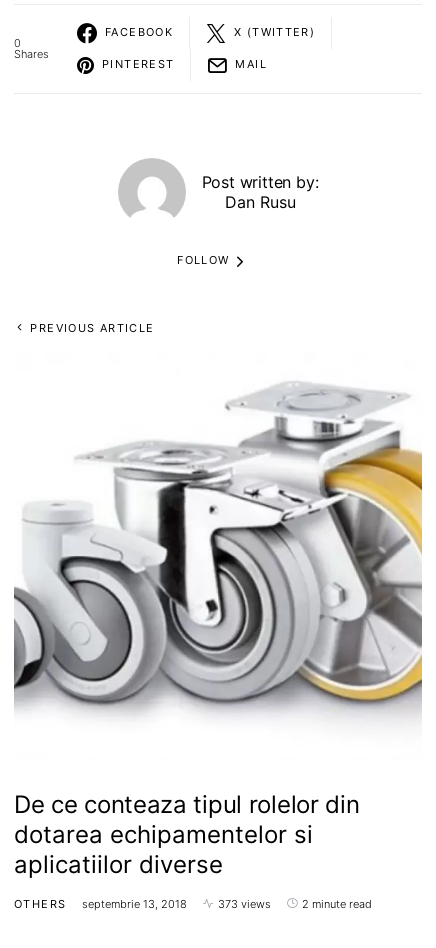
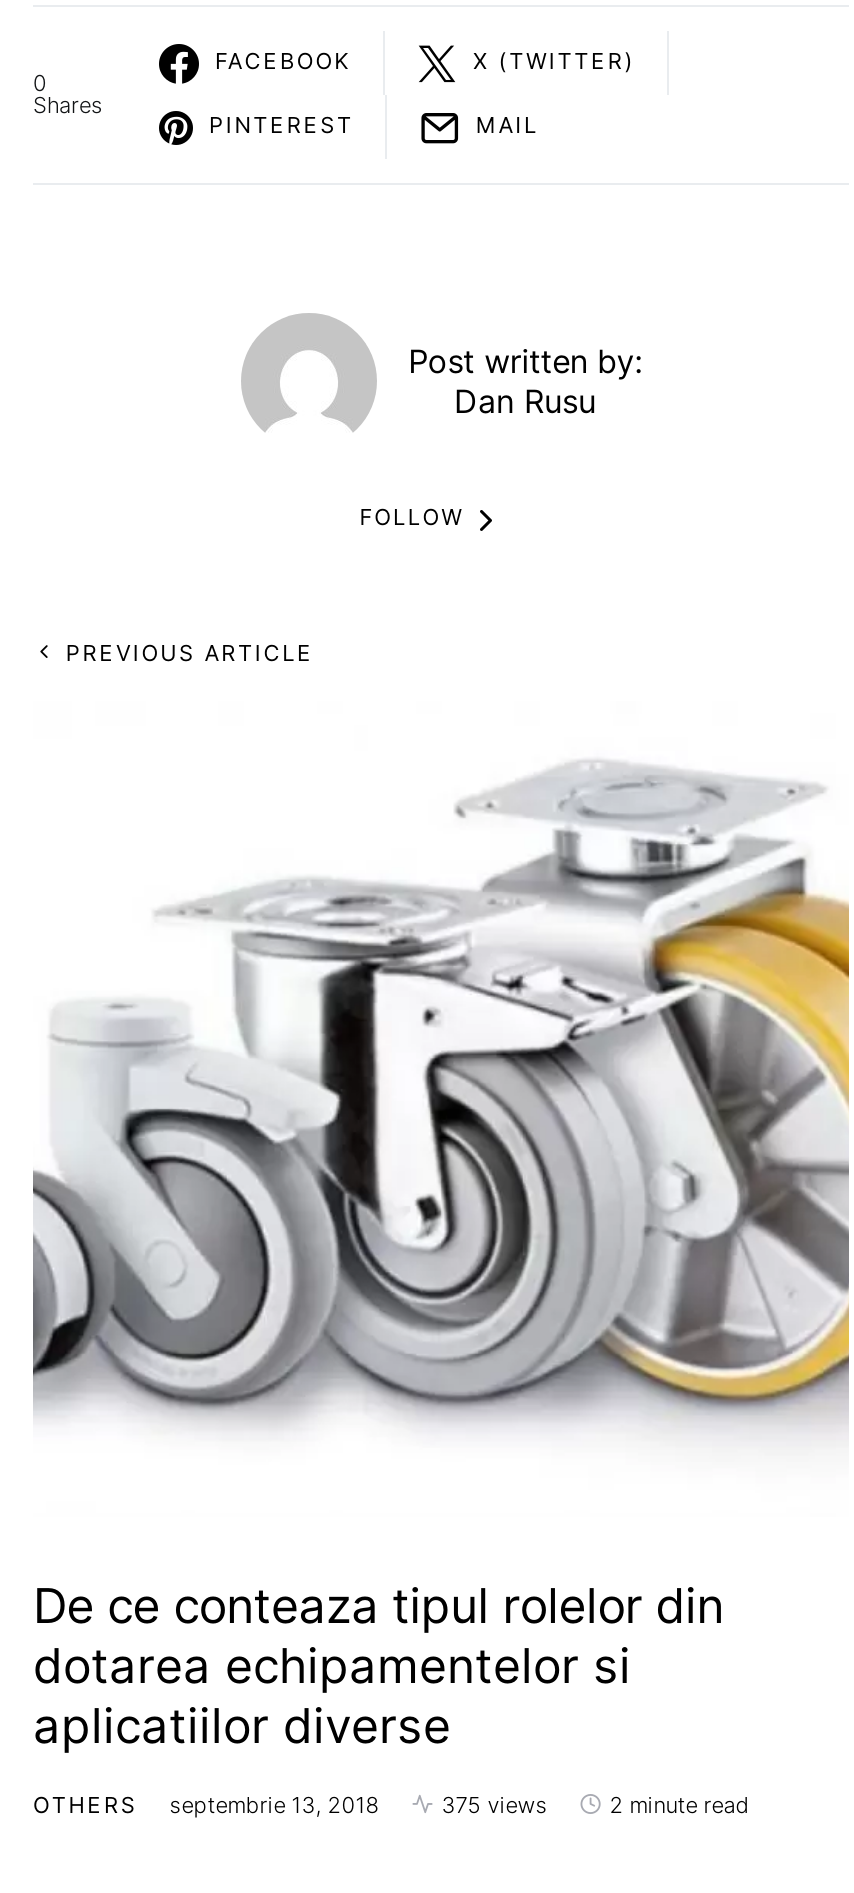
- 373 views
+ 375 views
